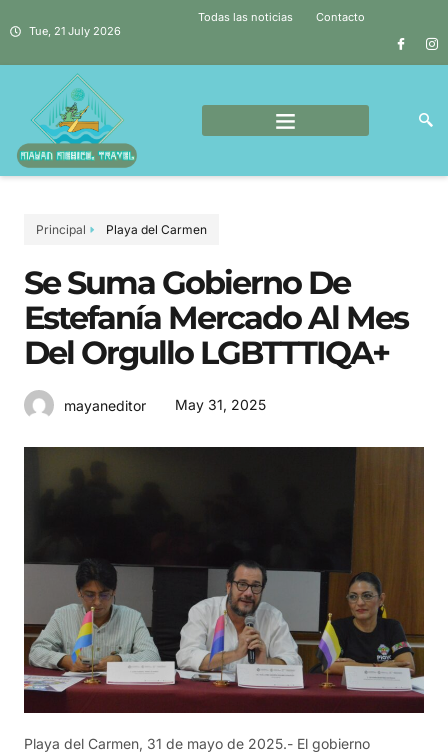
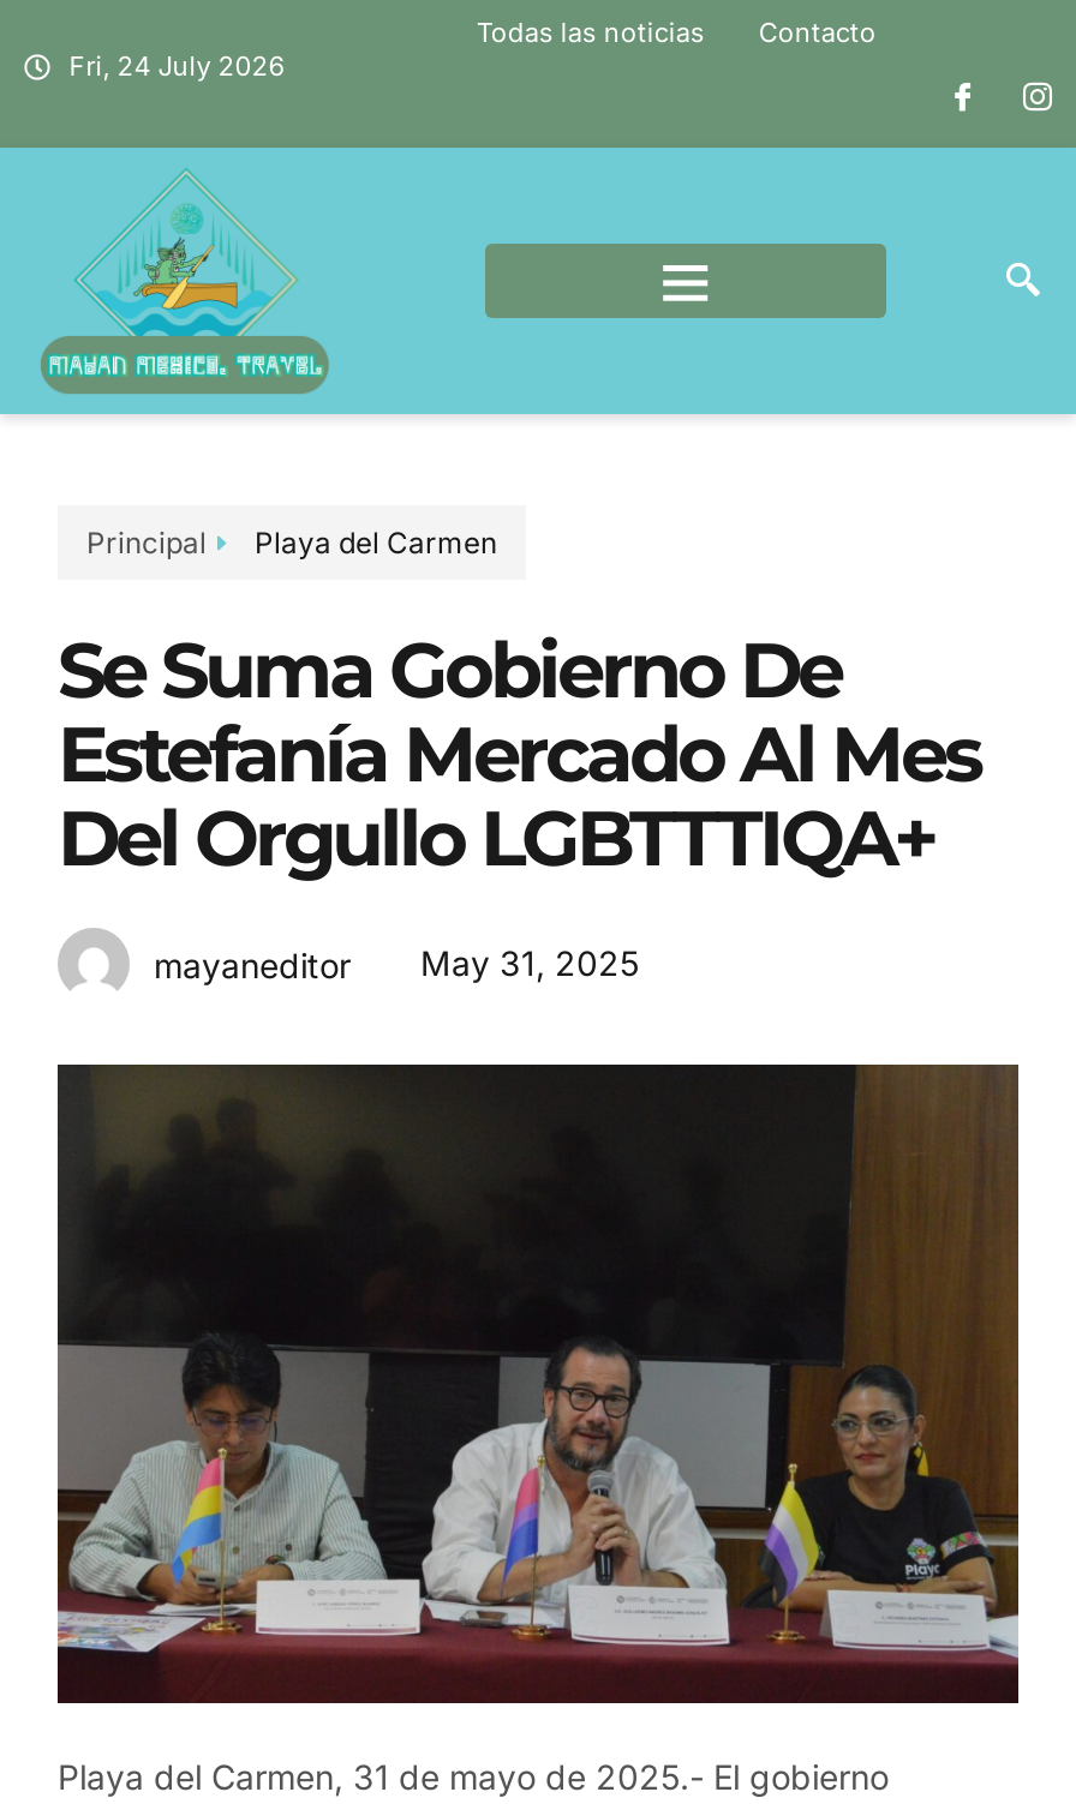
- Tue, 21 July 2026
+ Fri, 24 July 2026
